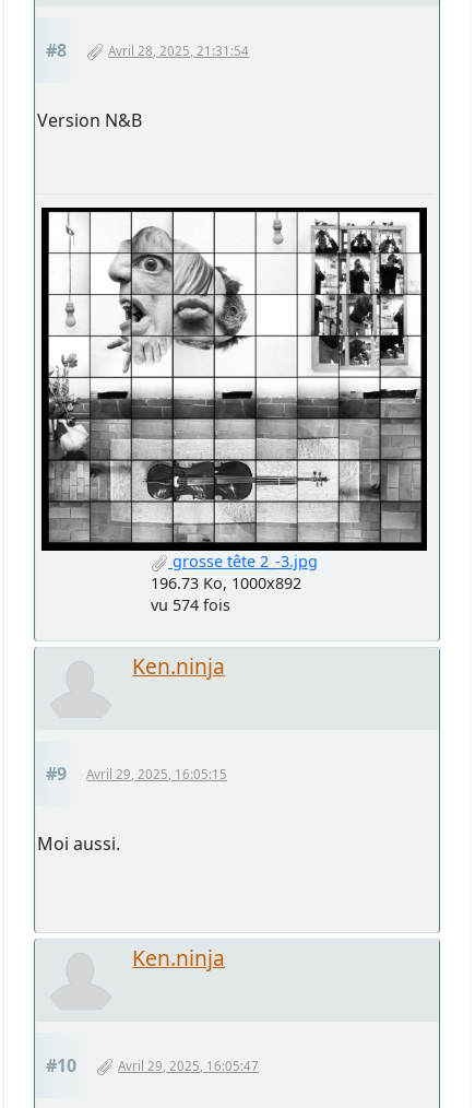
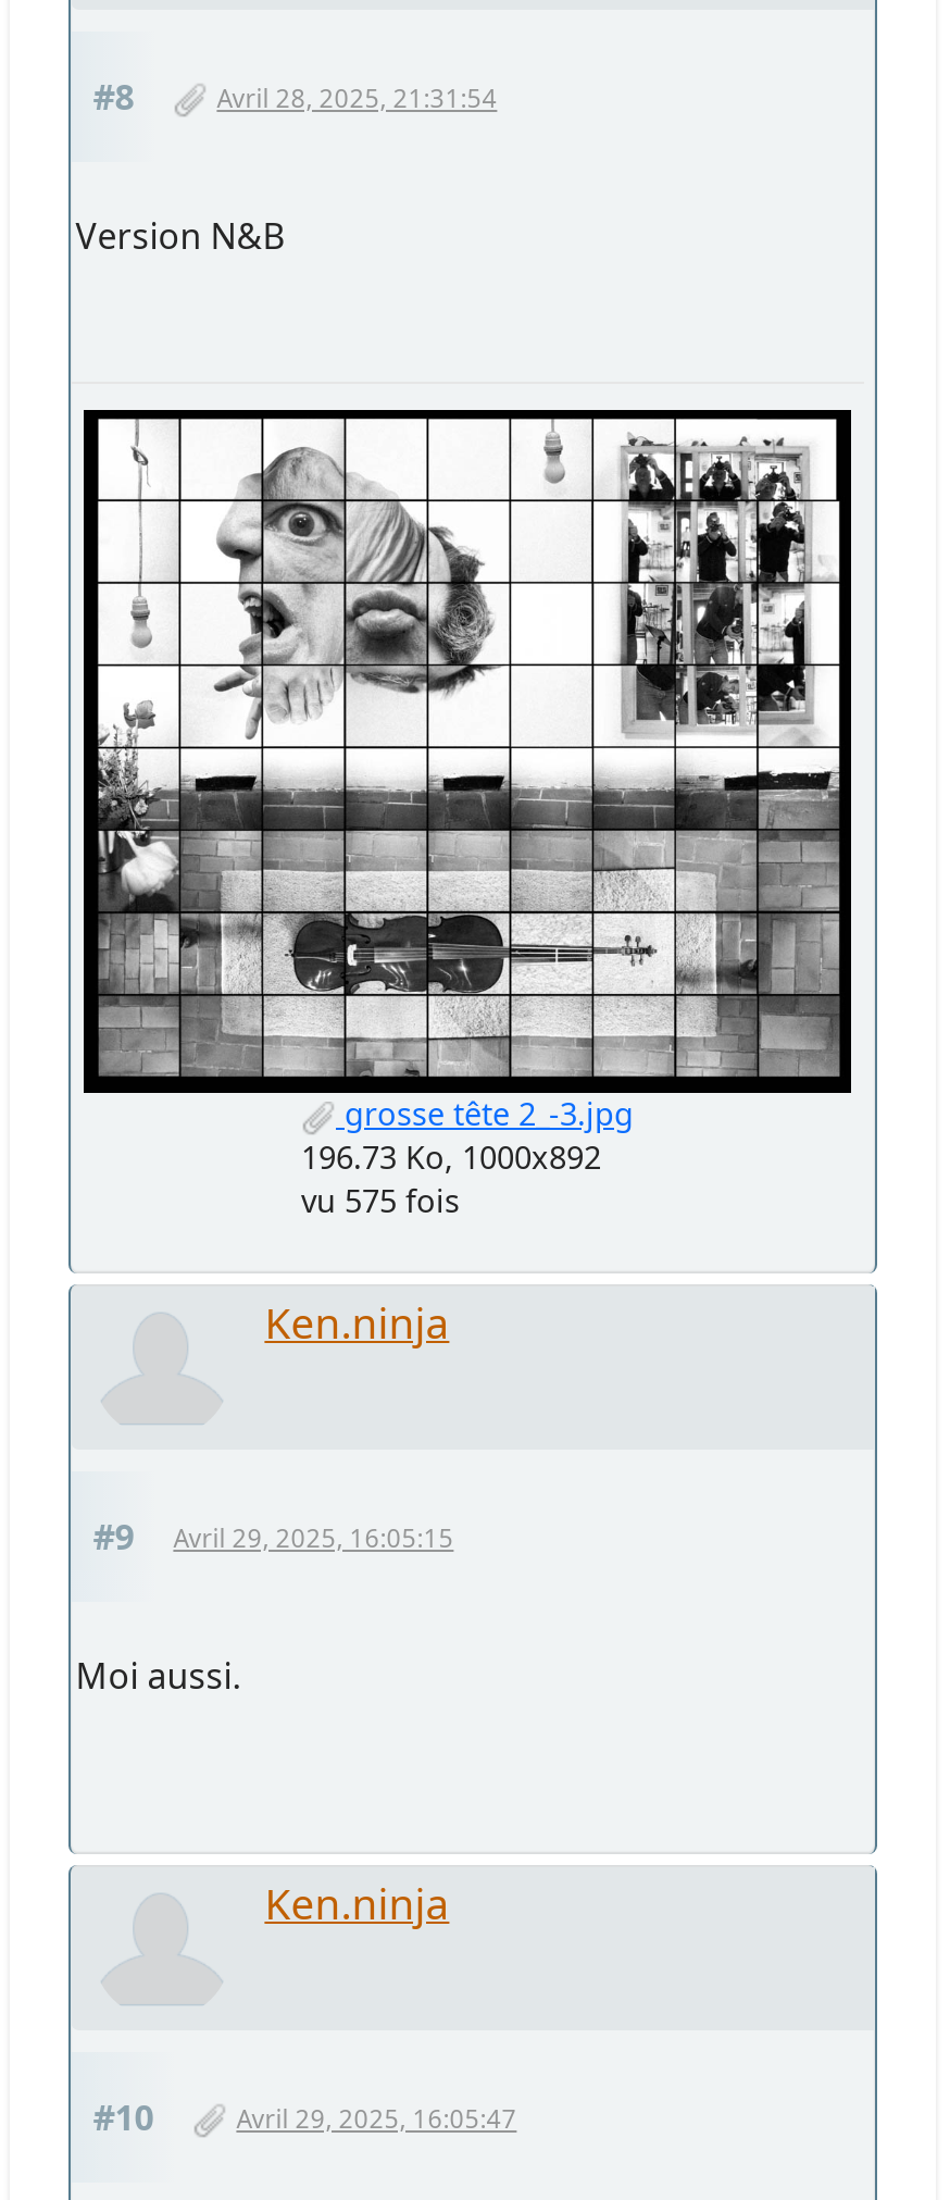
- vu 574 fois
+ vu 575 fois
